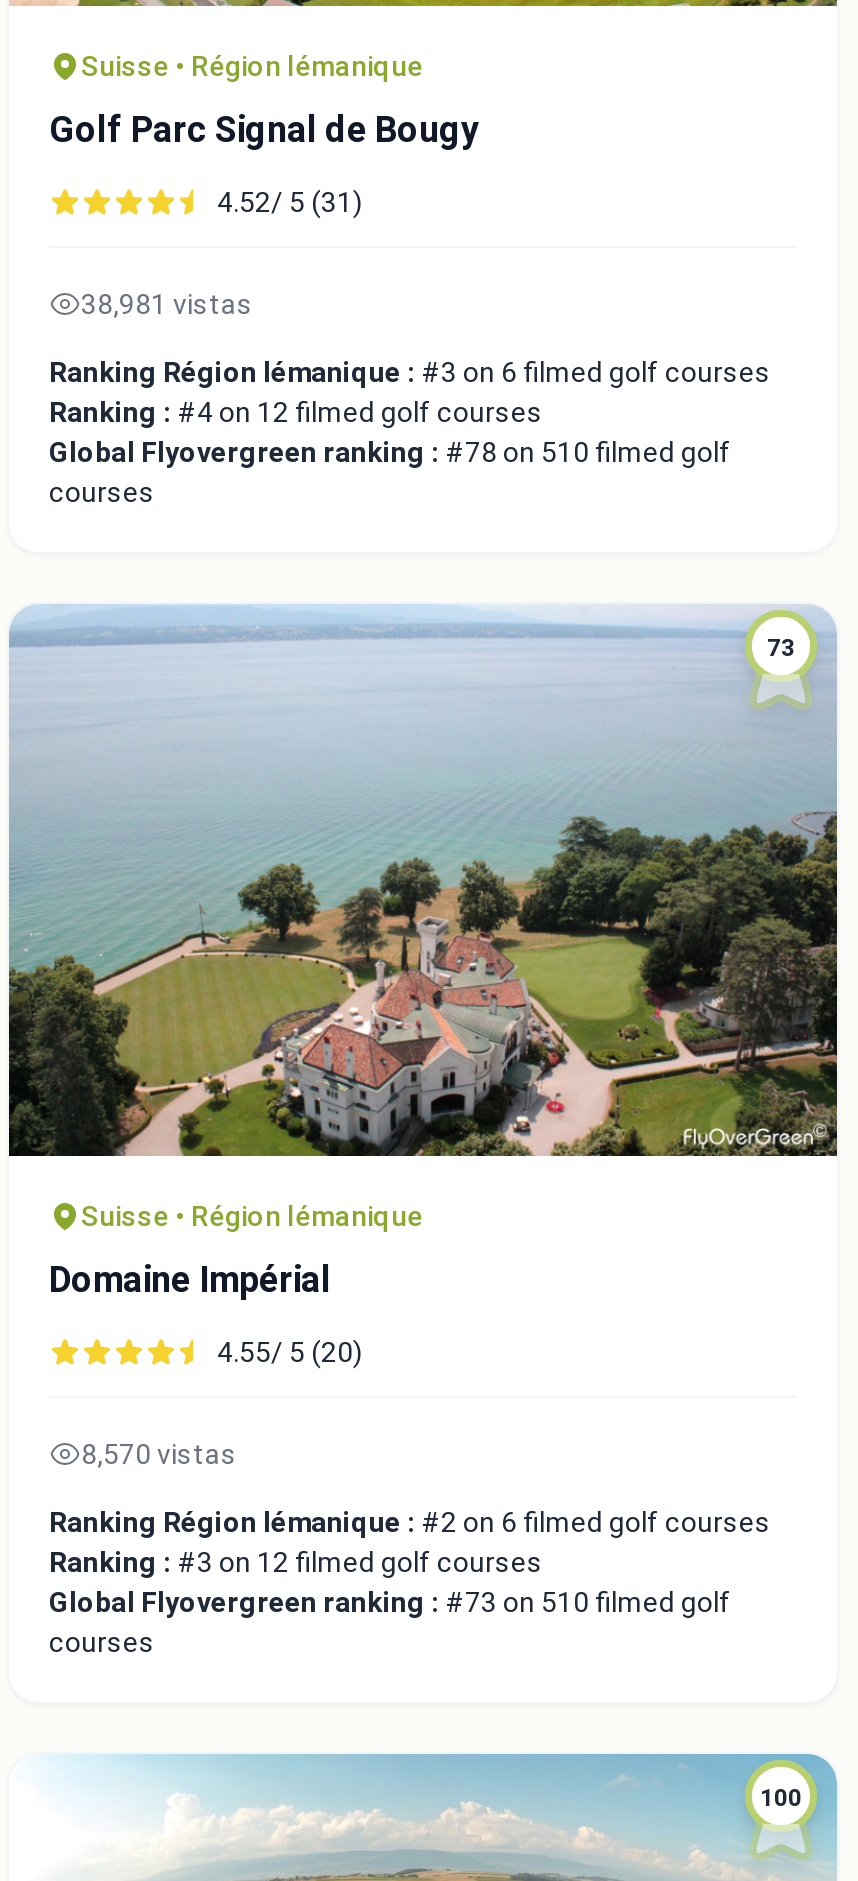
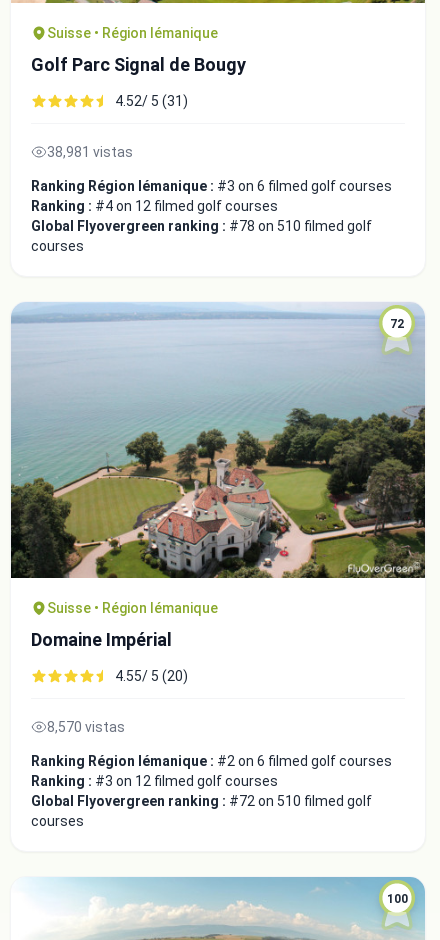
- 73
+ 72

- Global Flyovergreen ranking : #73 on 510 filmed golf
+ Global Flyovergreen ranking : #72 on 510 filmed golf
